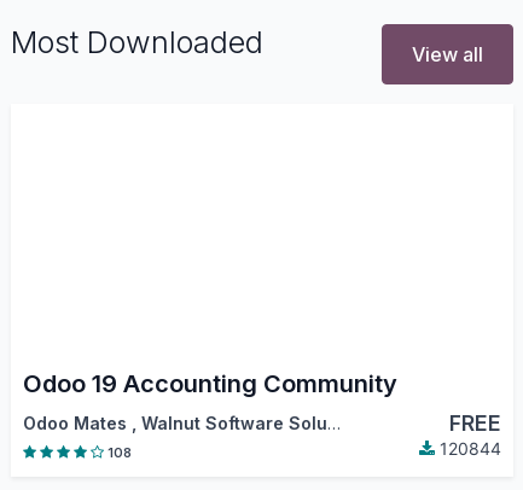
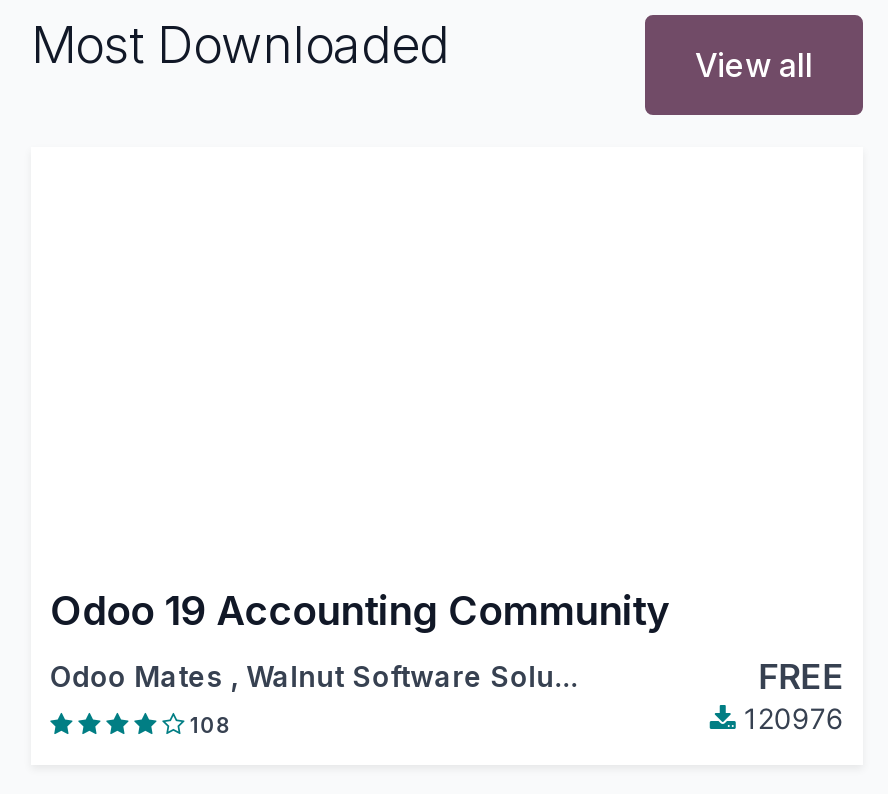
- 120844
+ 120976
